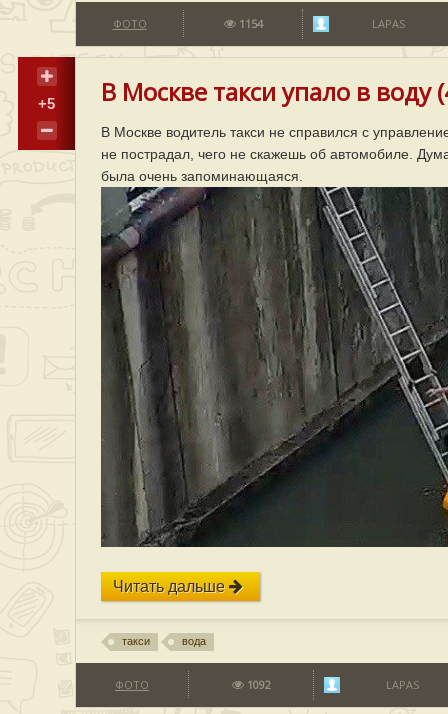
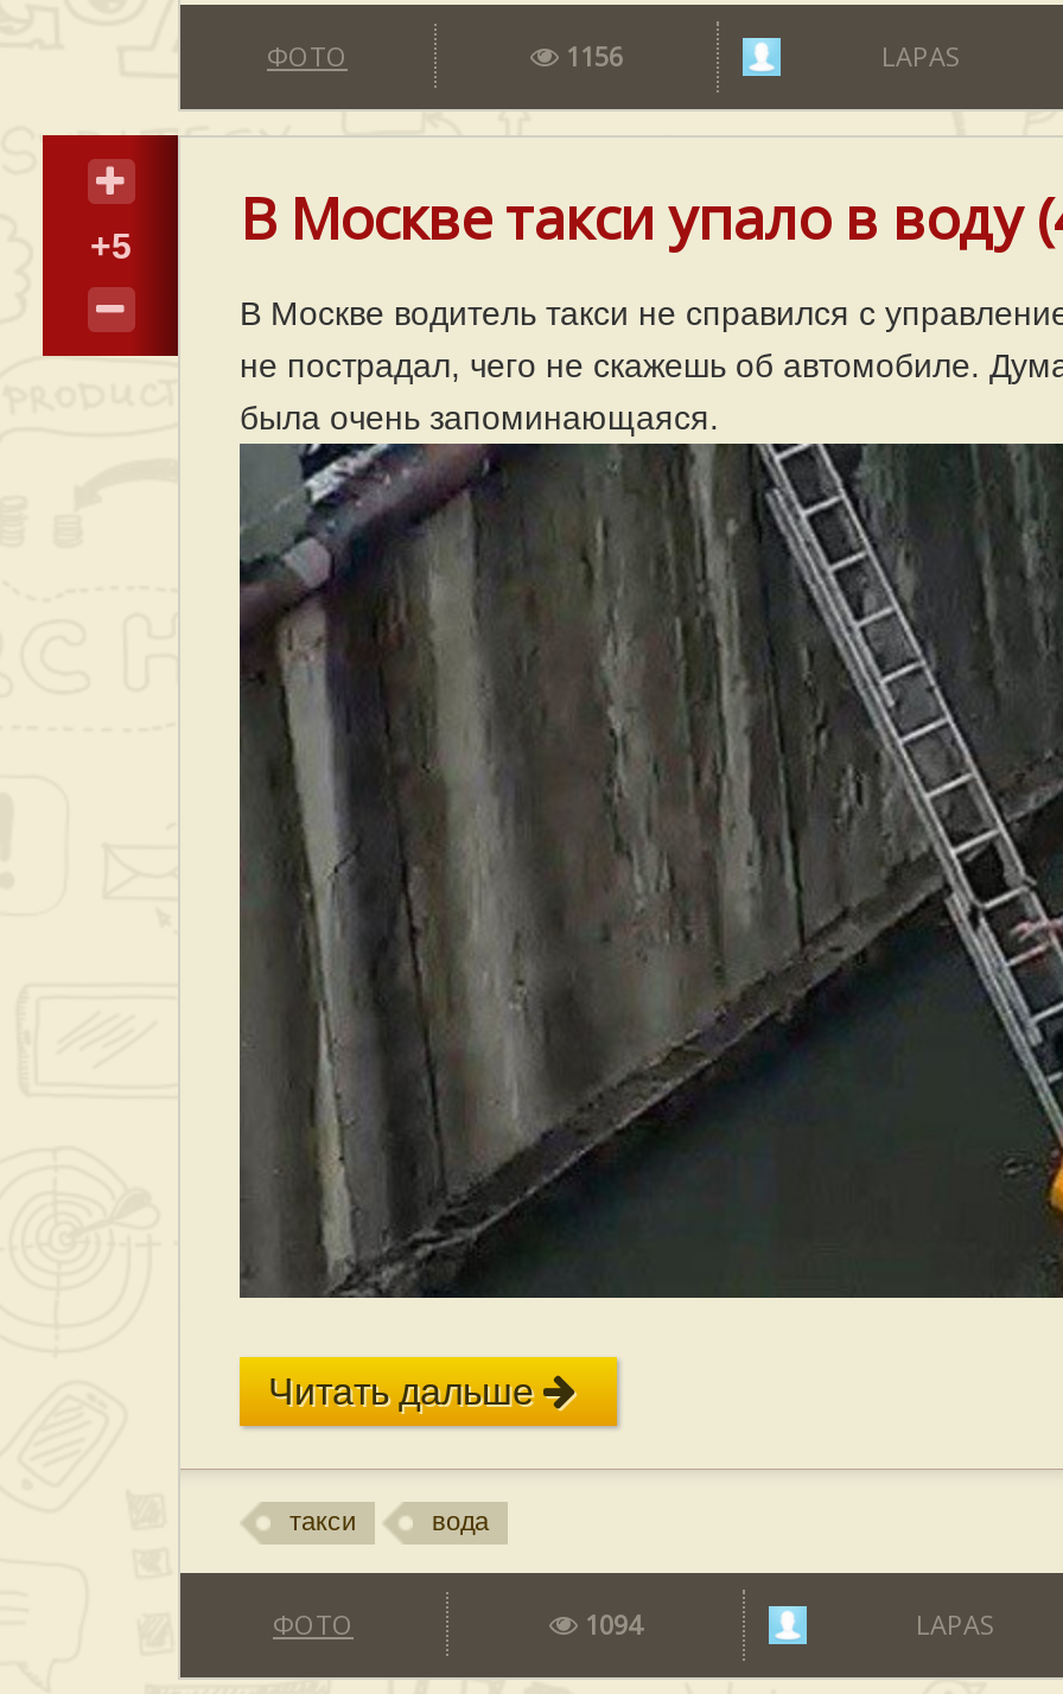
- 1154
+ 1156

- 1092
+ 1094
